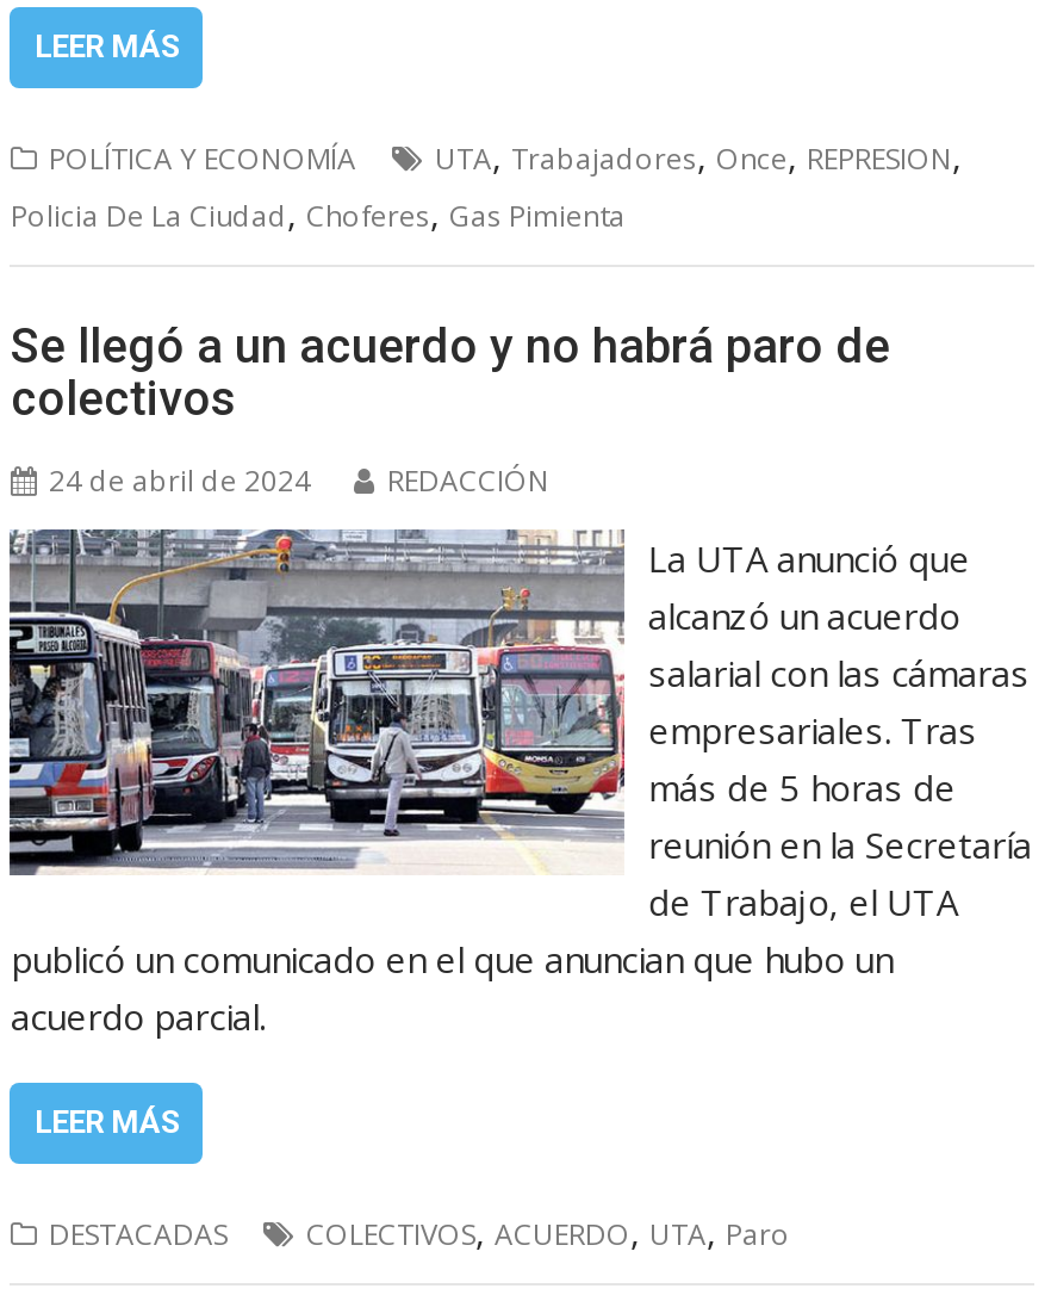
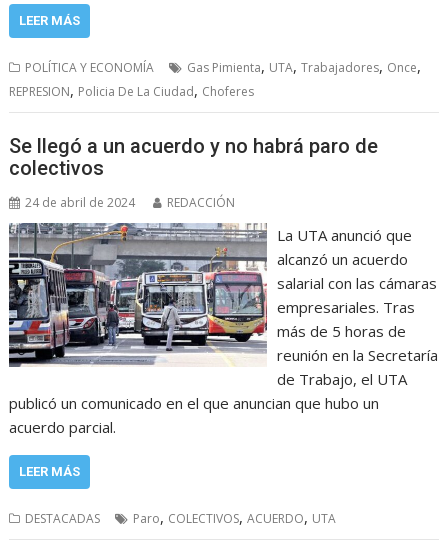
- UTA, Trabajadores, Once, REPRESION,
- Policia De La Ciudad, Choferes, Gas Pimienta
+ Gas Pimienta, UTA, Trabajadores, Once,
+ REPRESION, Policia De La Ciudad, Choferes

- COLECTIVOS, ACUERDO, UTA, Paro
+ Paro, COLECTIVOS, ACUERDO, UTA
